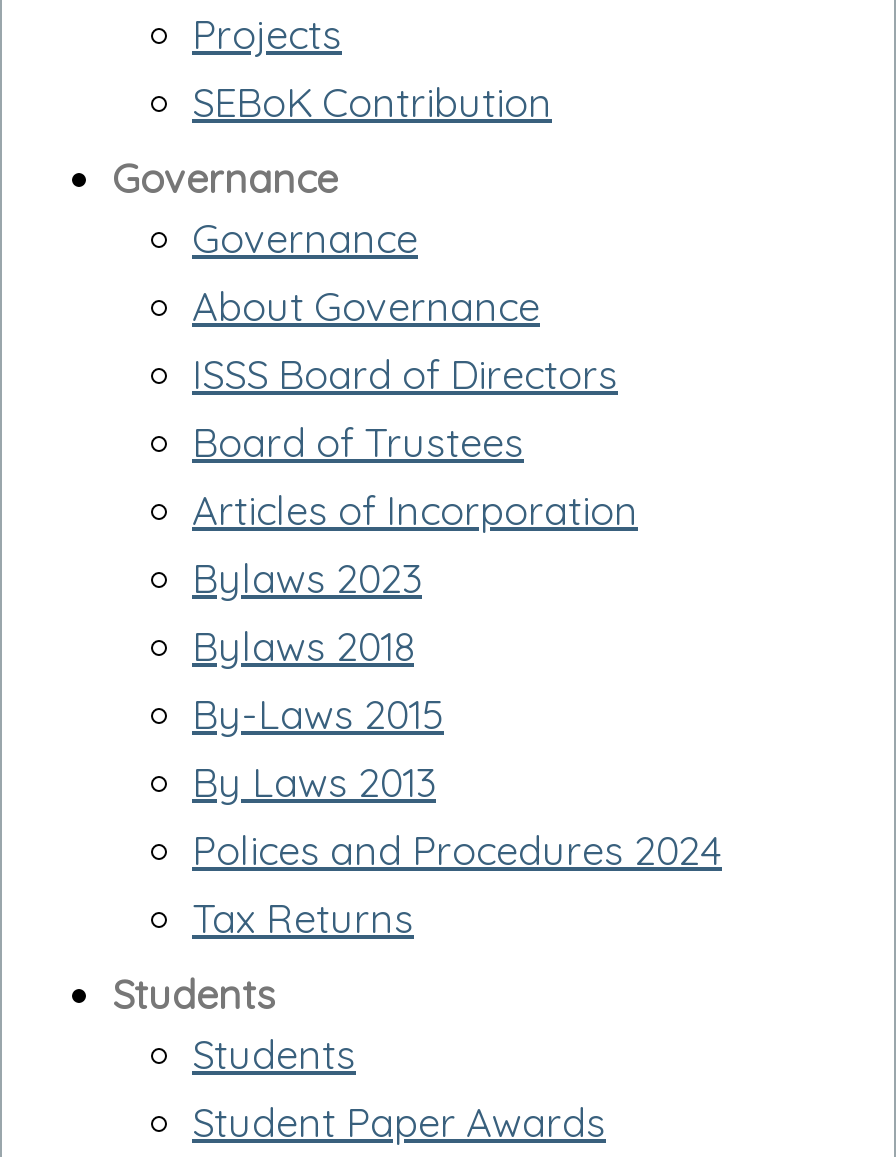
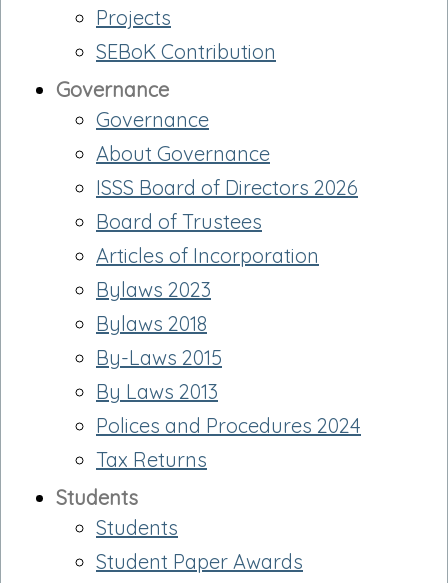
- ISSS Board of Directors
+ ISSS Board of Directors 2026
